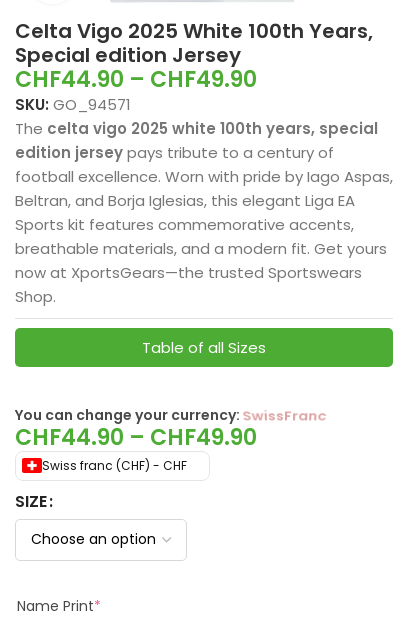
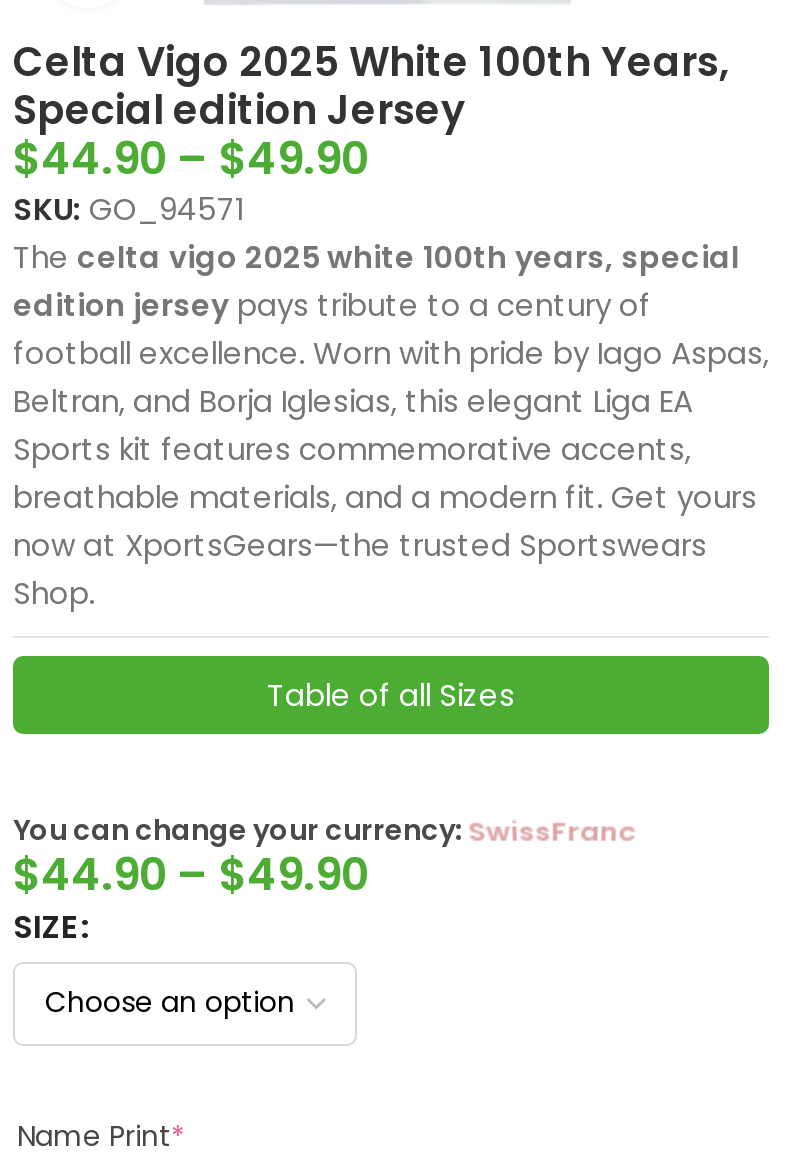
- CHF44.90 – CHF49.90
+ $44.90 – $49.90

- CHF44.90 – CHF49.90
- Swiss franc (CHF) - CHF
+ $44.90 – $49.90
